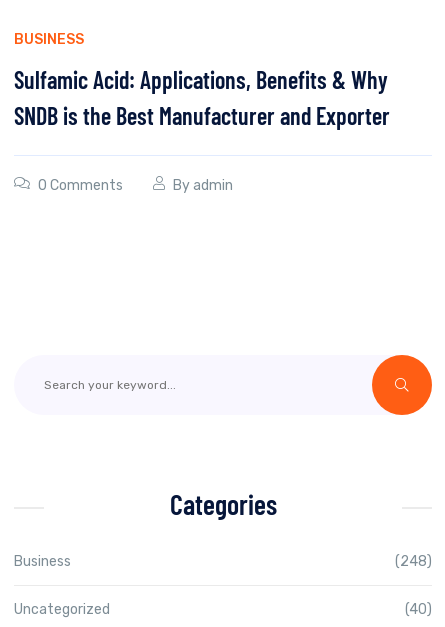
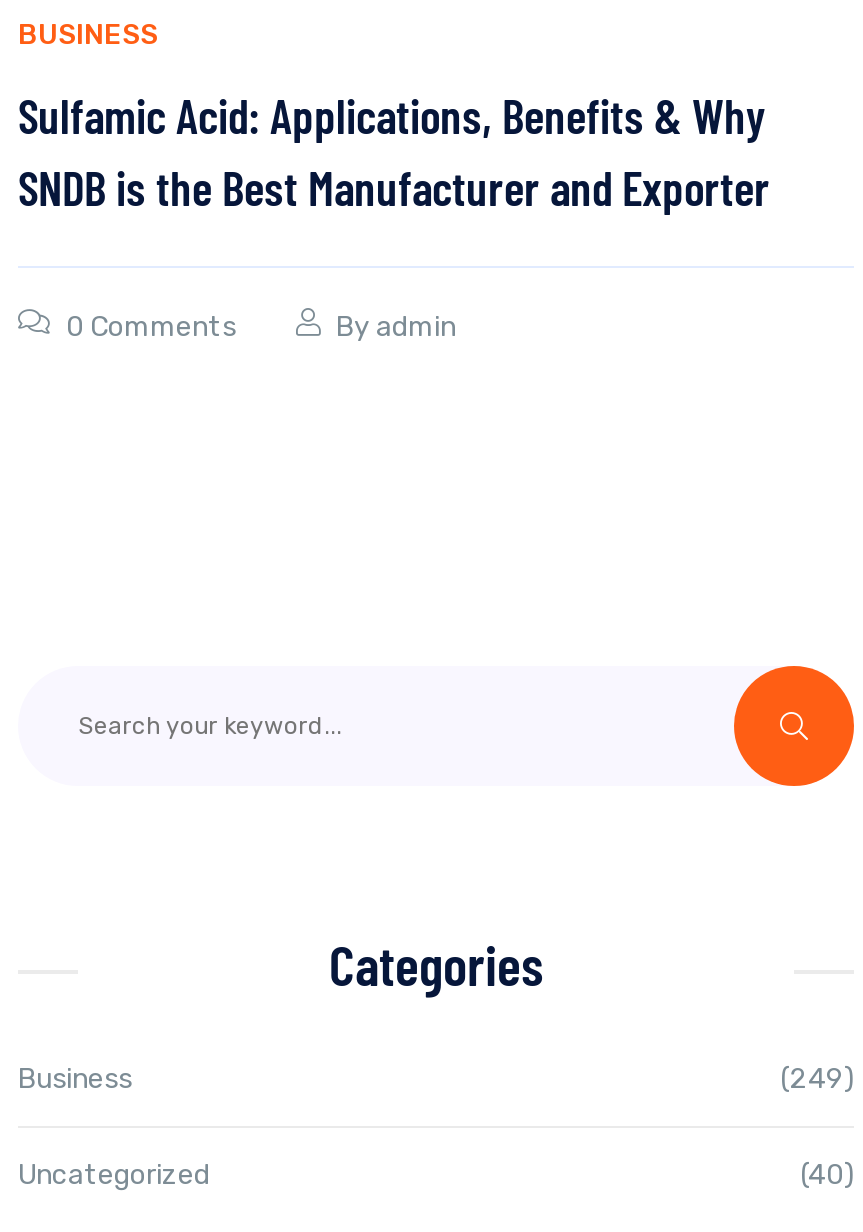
- (248)
+ (249)
